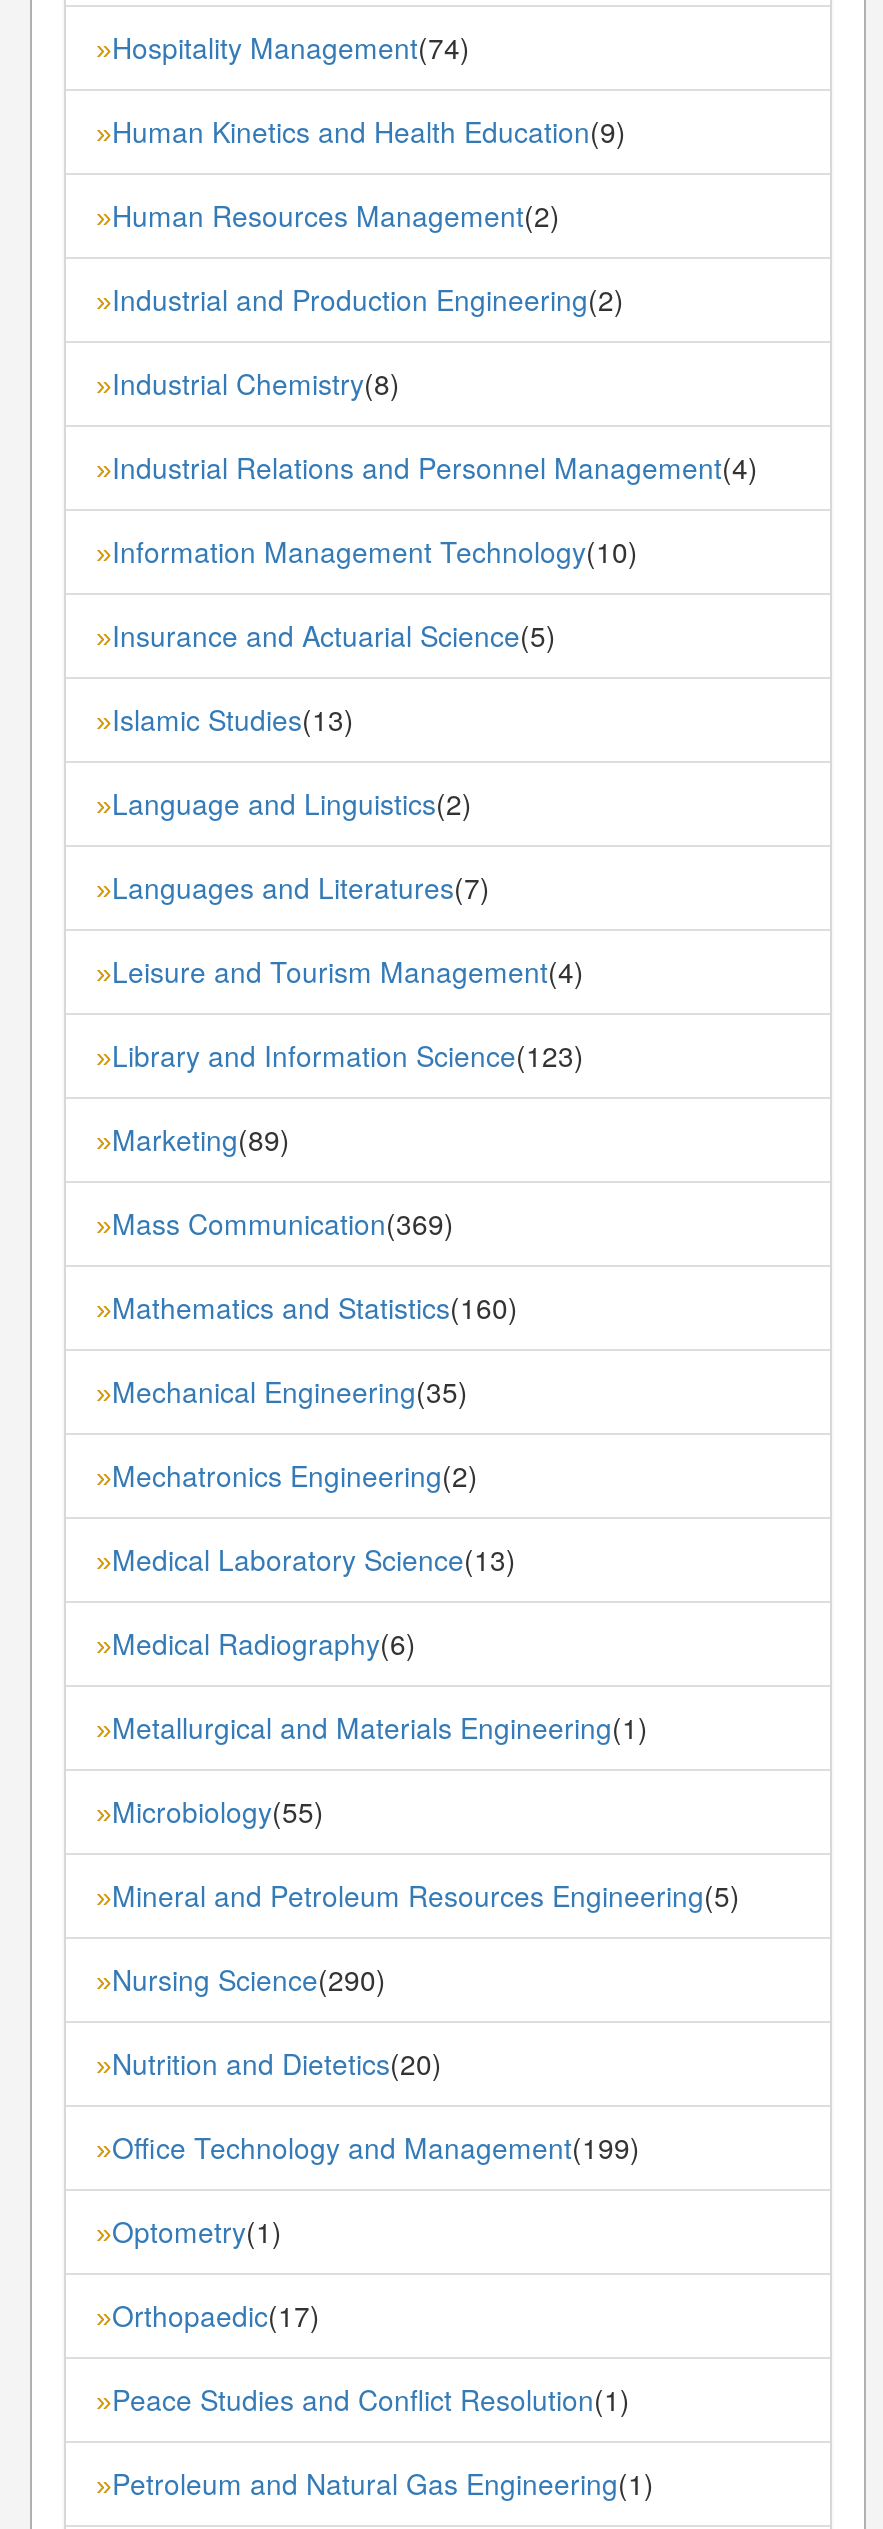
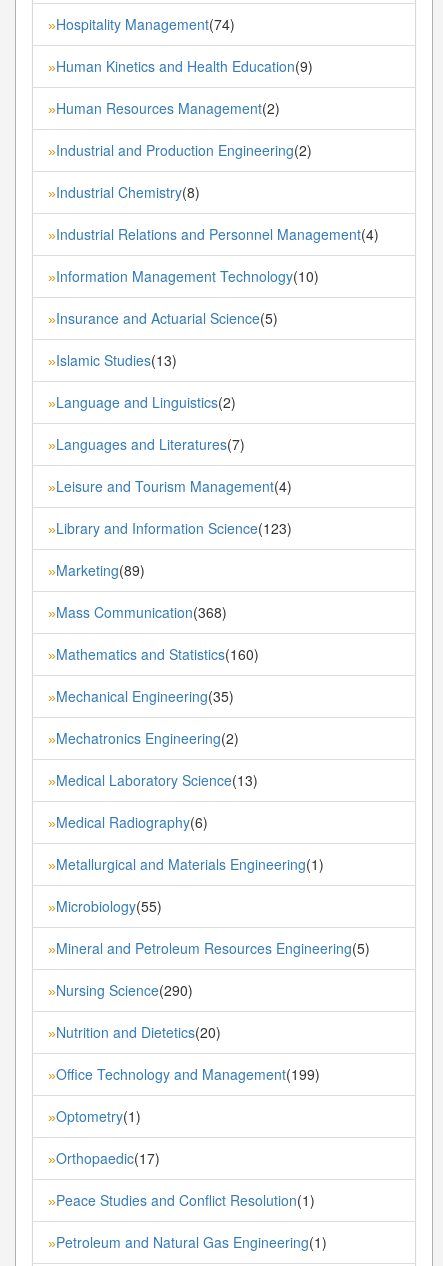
- »Mass Communication(369)
+ »Mass Communication(368)
